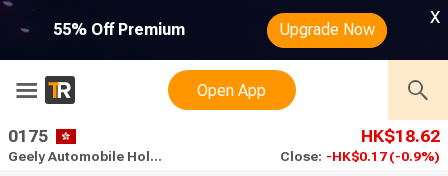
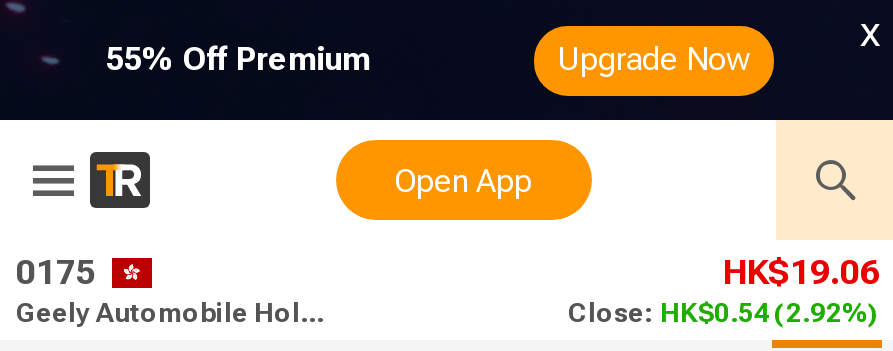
- HK$18.62
- Close: -HK$0.17 (-0.9%)
+ HK$19.06
+ Close: HK$0.54 (2.92%)
